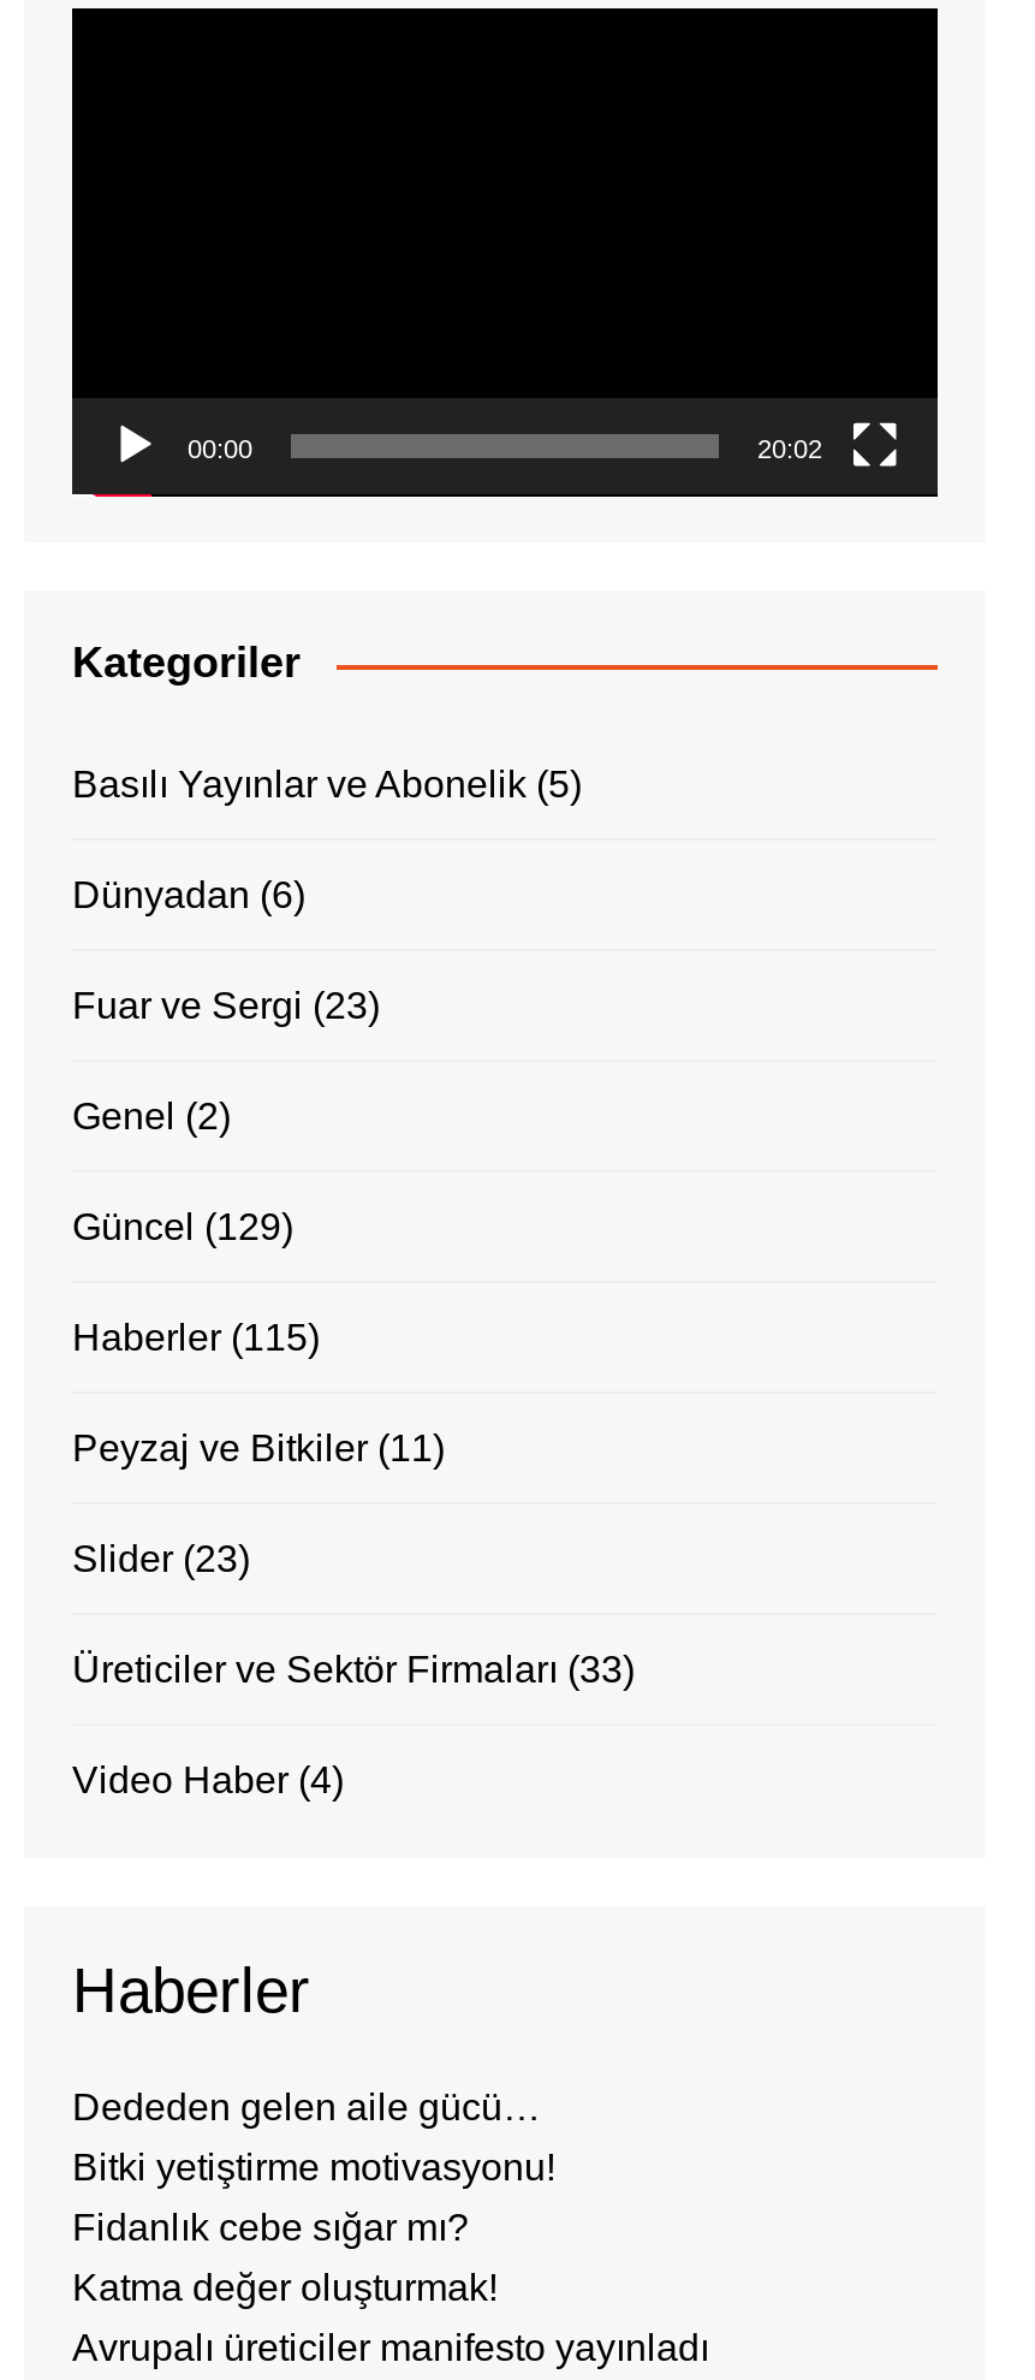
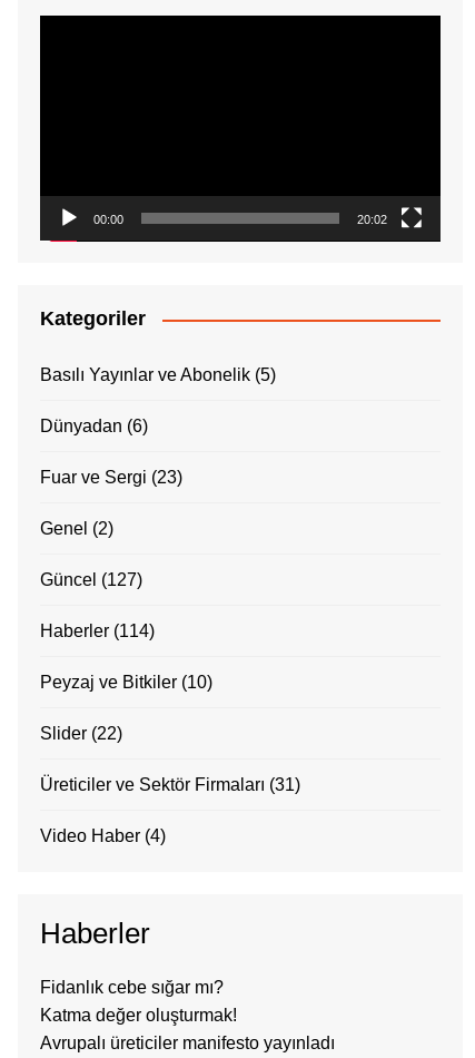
- Güncel (129)
+ Güncel (127)

- Haberler (115)
+ Haberler (114)

- Peyzaj ve Bitkiler (11)
+ Peyzaj ve Bitkiler (10)

- Slider (23)
+ Slider (22)

- Üreticiler ve Sektör Firmaları (33)
+ Üreticiler ve Sektör Firmaları (31)

- Dededen gelen aile gücü…
- Bitki yetiştirme motivasyonu!
